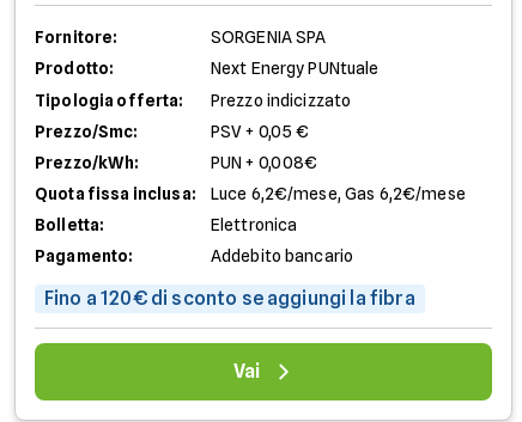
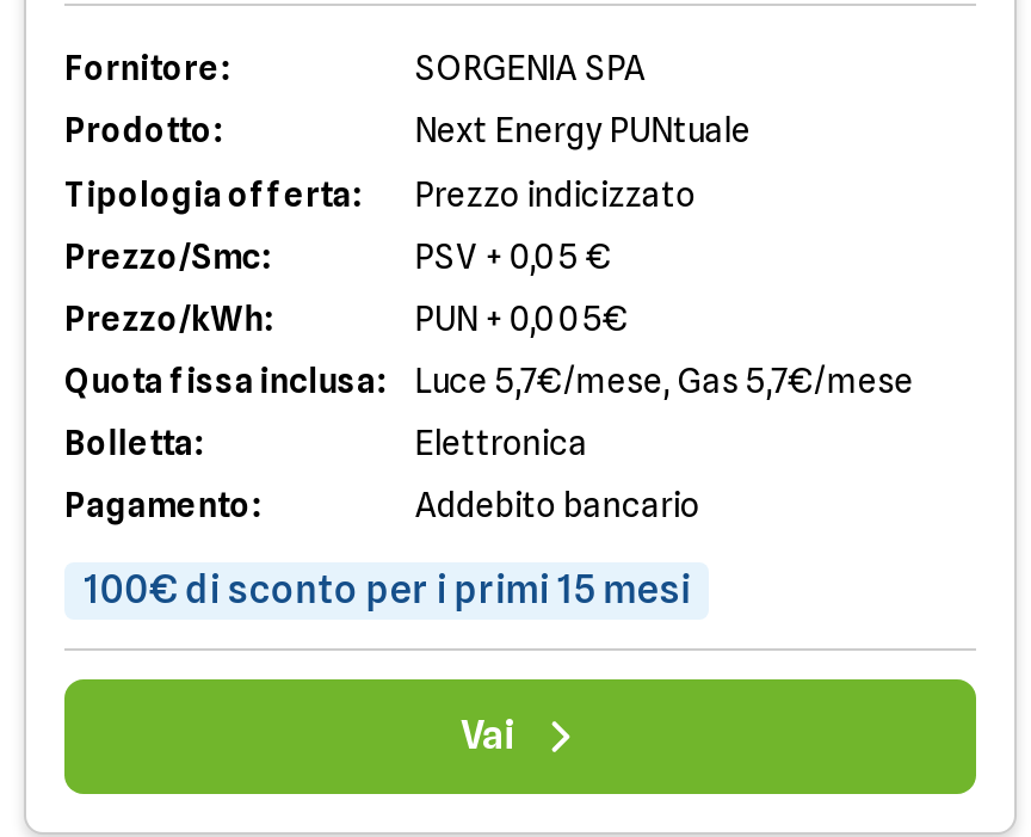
- PUN + 0,008€
+ PUN + 0,005€

- Luce 6,2€/mese, Gas 6,2€/mese
+ Luce 5,7€/mese, Gas 5,7€/mese

- Fino a 120€ di sconto se aggiungi la fibra
+ 100€ di sconto per i primi 15 mesi
